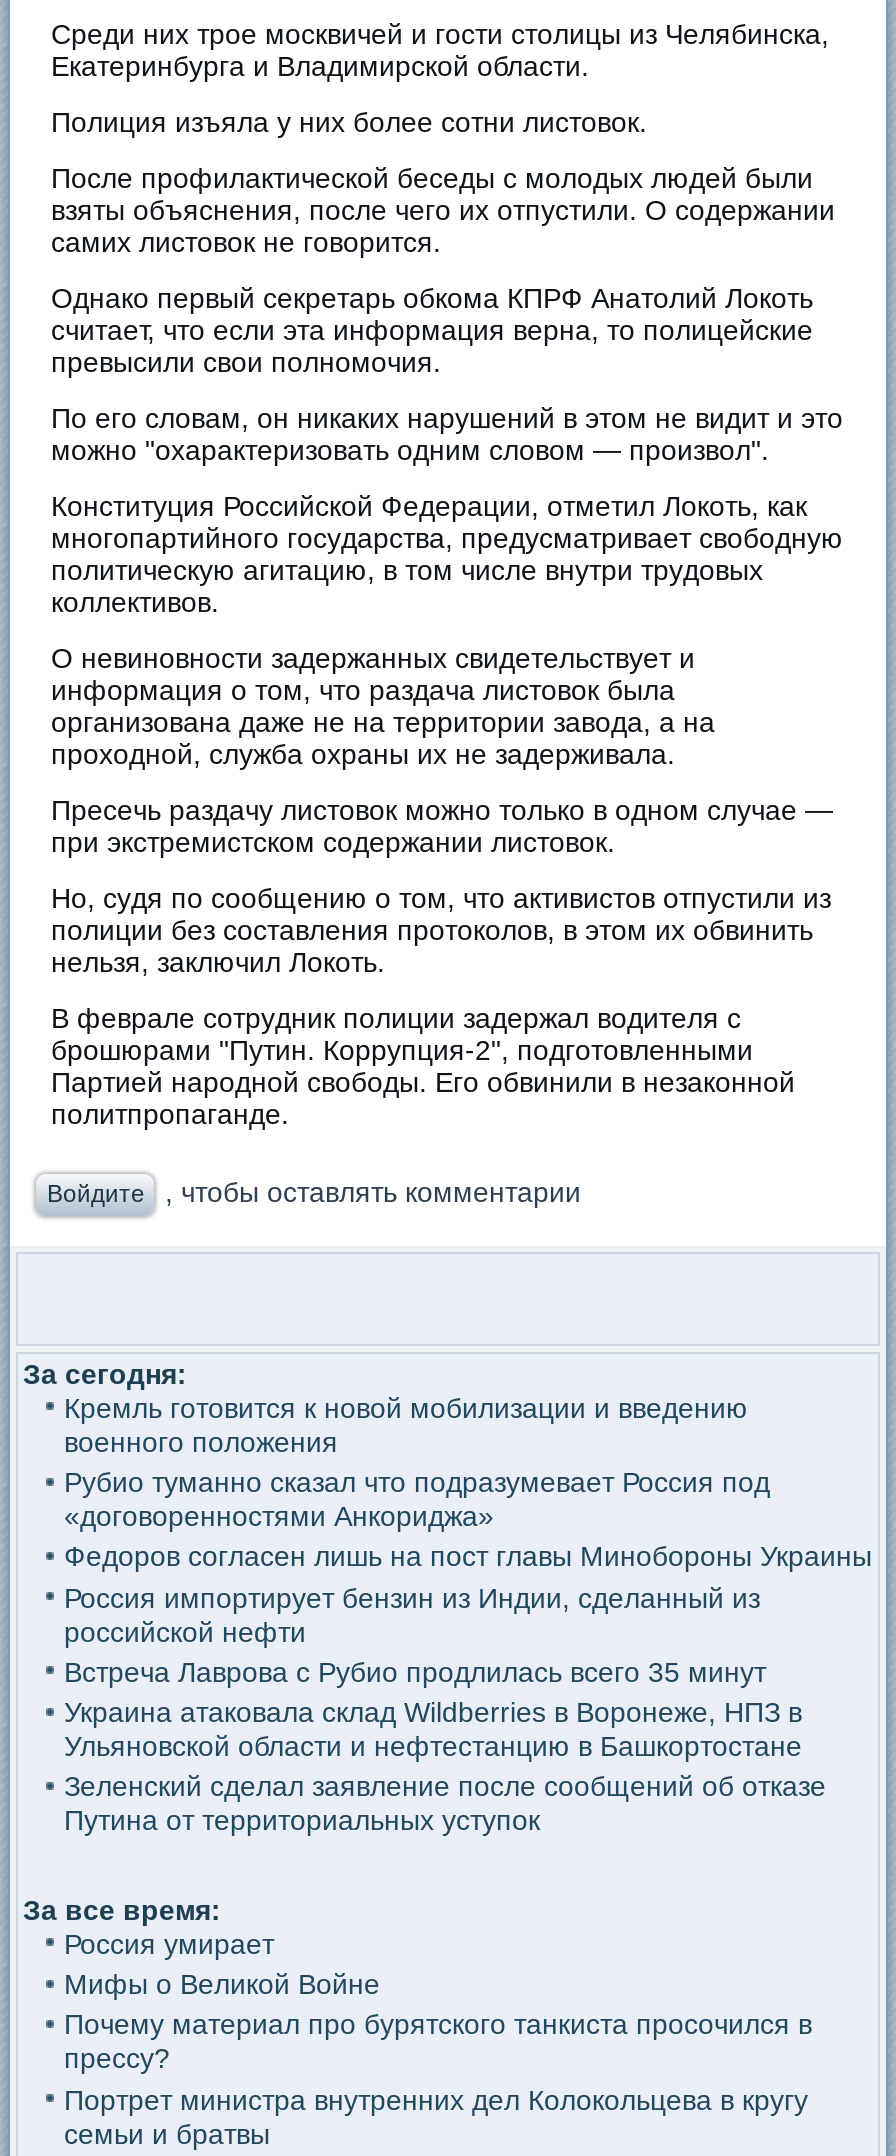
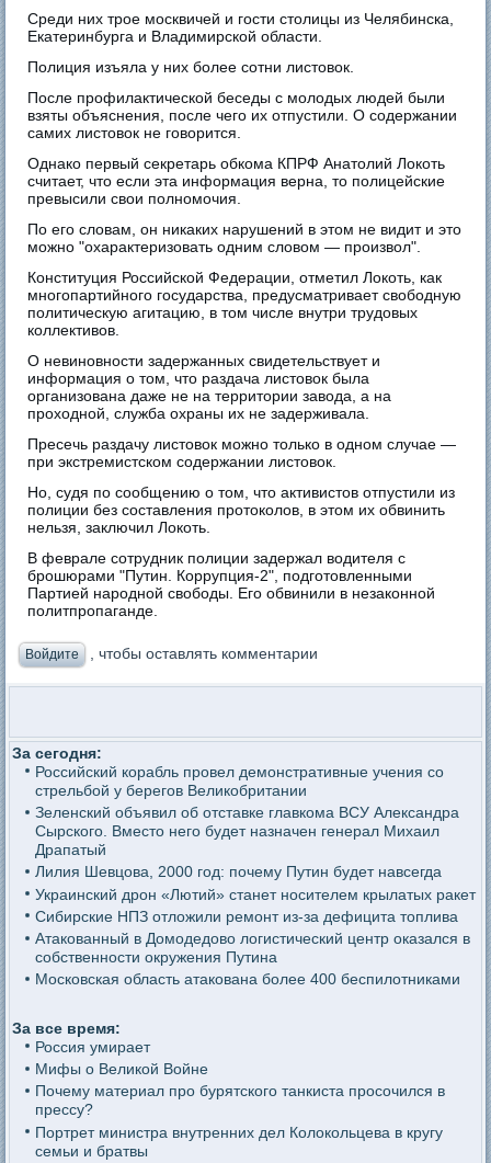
- Кремль готовится к новой мобилизации и введению
- военного положения
- Рубио туманно сказал что подразумевает Россия под
- «договоренностями Анкориджа»
- Федоров согласен лишь на пост главы Минобороны Украины
- Россия импортирует бензин из Индии, сделанный из
- российской нефти
- Встреча Лаврова с Рубио продлилась всего 35 минут
- Украина атаковала склад Wildberries в Воронеже, НПЗ в
- Ульяновской области и нефтестанцию в Башкортостане
- Зеленский сделал заявление после сообщений об отказе
- Путина от территориальных уступок
+ Российский корабль провел демонстративные учения со
+ стрельбой у берегов Великобритании
+ Зеленский объявил об отставке главкома ВСУ Александра
+ Сырского. Вместо него будет назначен генерал Михаил
+ Драпатый
+ Лилия Шевцова, 2000 год: почему Путин будет навсегда
+ Украинский дрон «Лютий» станет носителем крылатых ракет
+ Сибирские НПЗ отложили ремонт из-за дефицита топлива
+ Атакованный в Домодедово логистический центр оказался в
+ собственности окружения Путина
+ Московская область атакована более 400 беспилотниками
